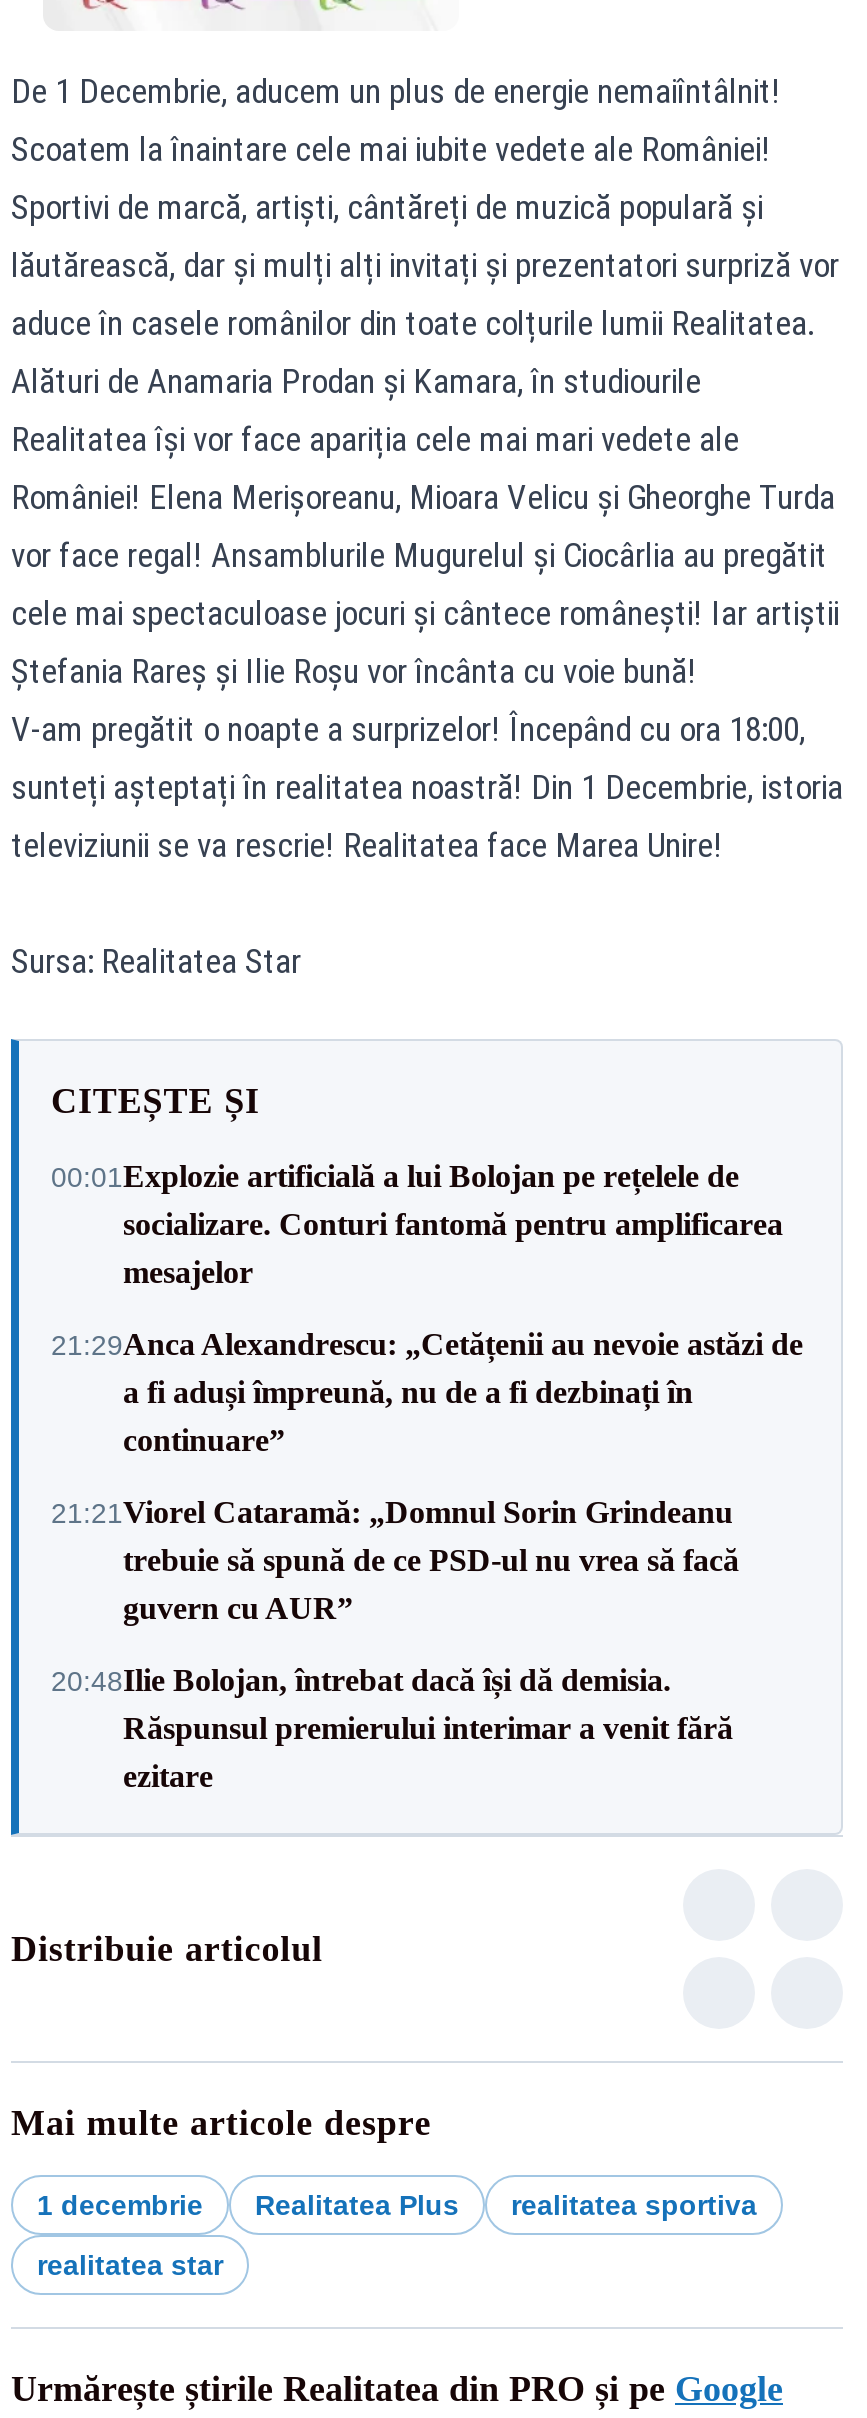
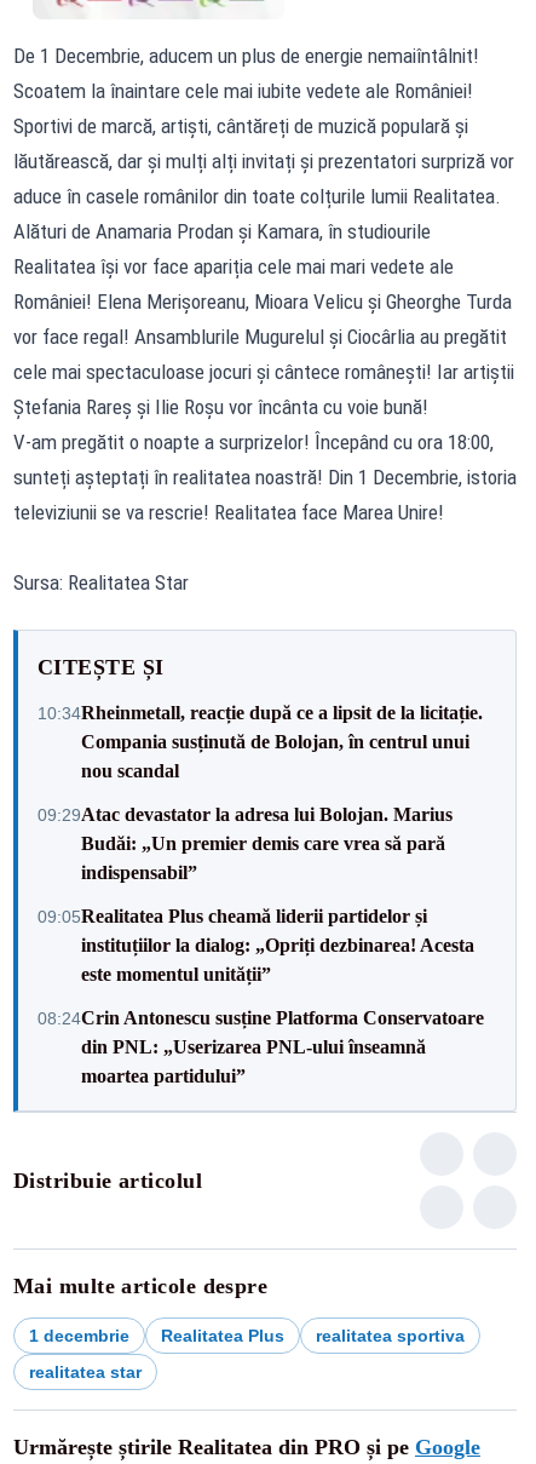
- 00:01Explozie artificială a lui Bolojan pe rețelele de
- socializare. Conturi fantomă pentru amplificarea
- mesajelor
+ 10:34Rheinmetall, reacție după ce a lipsit de la licitație.
+ Compania susținută de Bolojan, în centrul unui
+ nou scandal

- 21:29Anca Alexandrescu: „Cetățenii au nevoie astăzi de
- a fi aduși împreună, nu de a fi dezbinați în
- continuare”
+ 09:29Atac devastator la adresa lui Bolojan. Marius
+ Budăi: „Un premier demis care vrea să pară
+ indispensabil”

- 21:21Viorel Cataramă: „Domnul Sorin Grindeanu
- trebuie să spună de ce PSD-ul nu vrea să facă
- guvern cu AUR”
+ 09:05Realitatea Plus cheamă liderii partidelor și
+ instituțiilor la dialog: „Opriți dezbinarea! Acesta
+ este momentul unității”

- 20:48Ilie Bolojan, întrebat dacă își dă demisia.
- Răspunsul premierului interimar a venit fără
- ezitare
+ 08:24Crin Antonescu susține Platforma Conservatoare
+ din PNL: „Userizarea PNL-ului înseamnă
+ moartea partidului”
